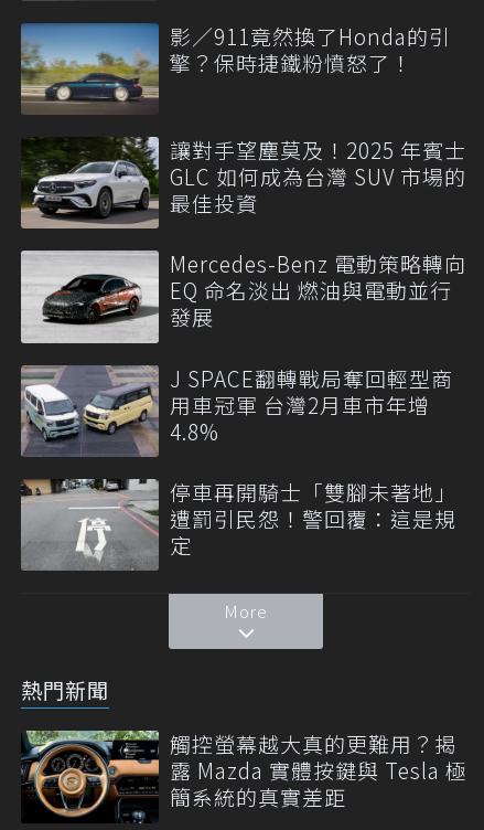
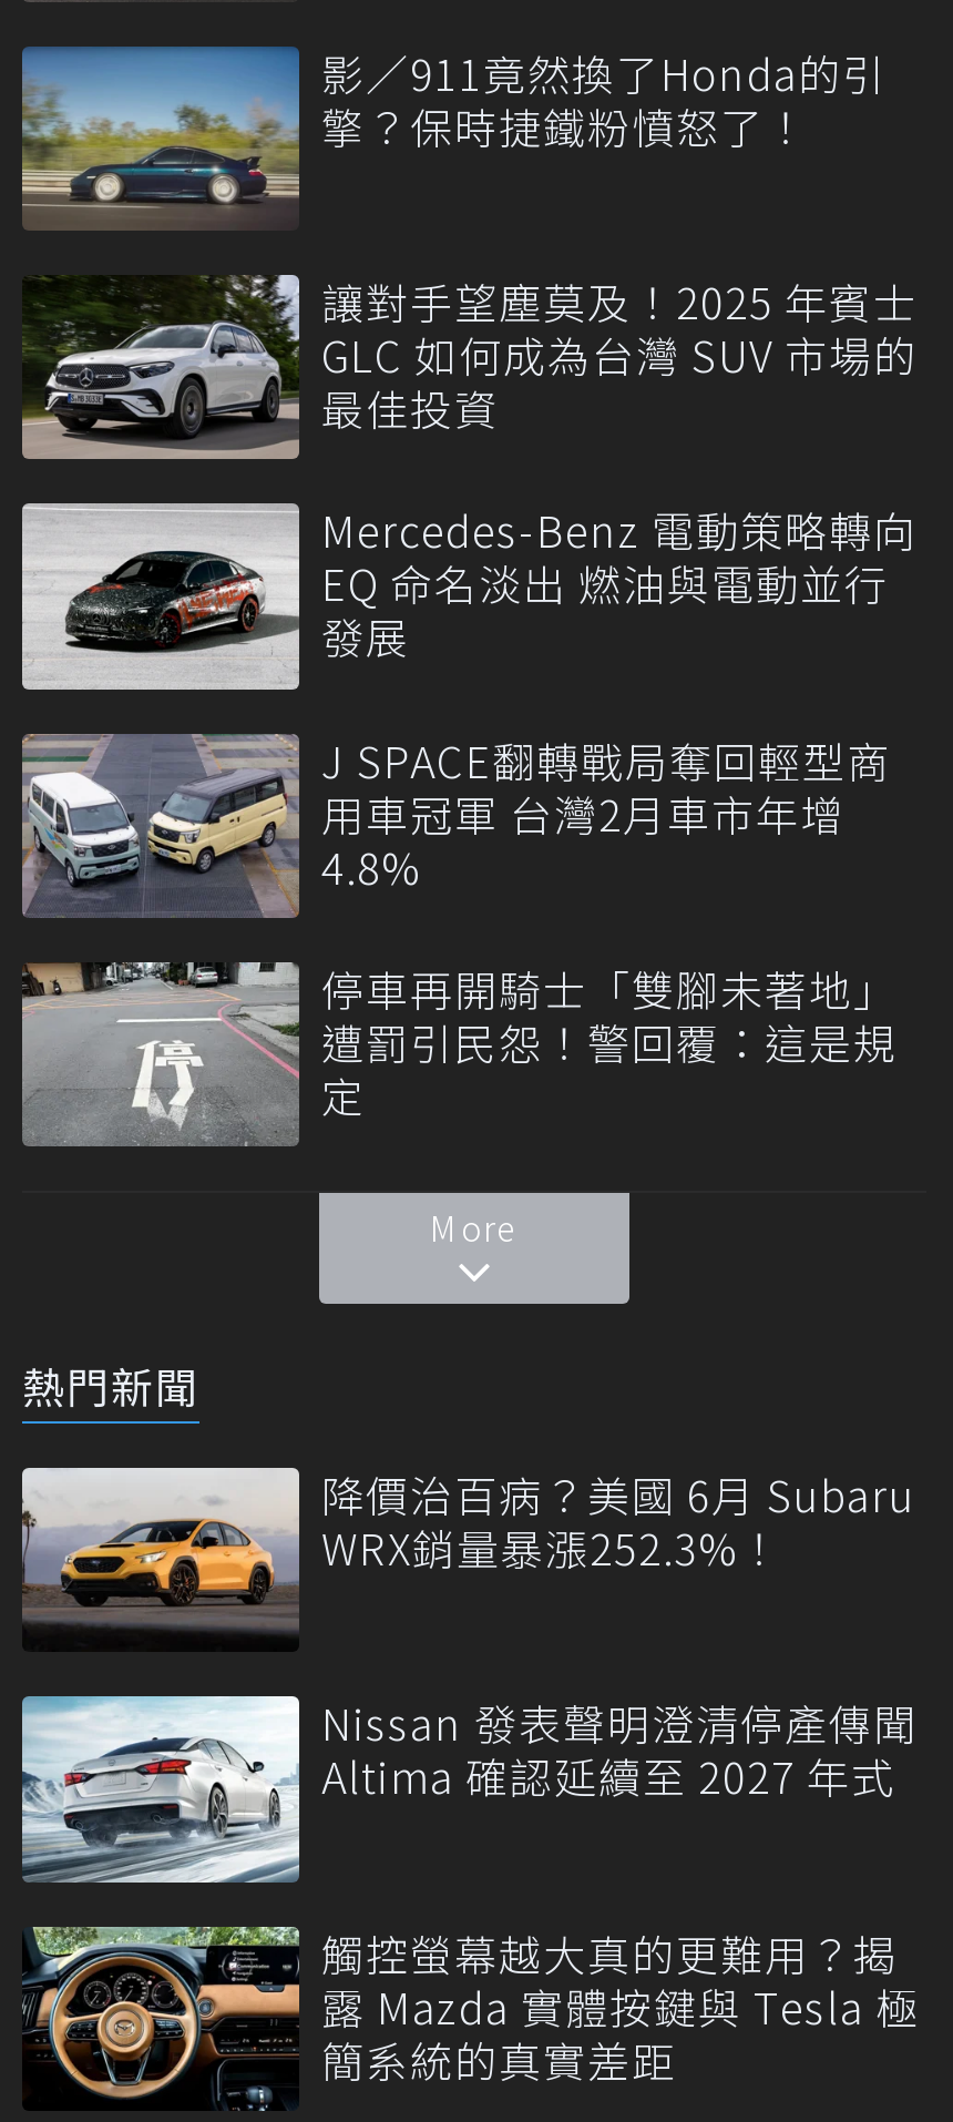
+ [image]

+ [image]
+ 降價治百病？美國 6月 Subaru
+ WRX銷量暴漲252.3%！
+ Nissan 發表聲明澄清停產傳聞
+ Altima 確認延續至 2027 年式
